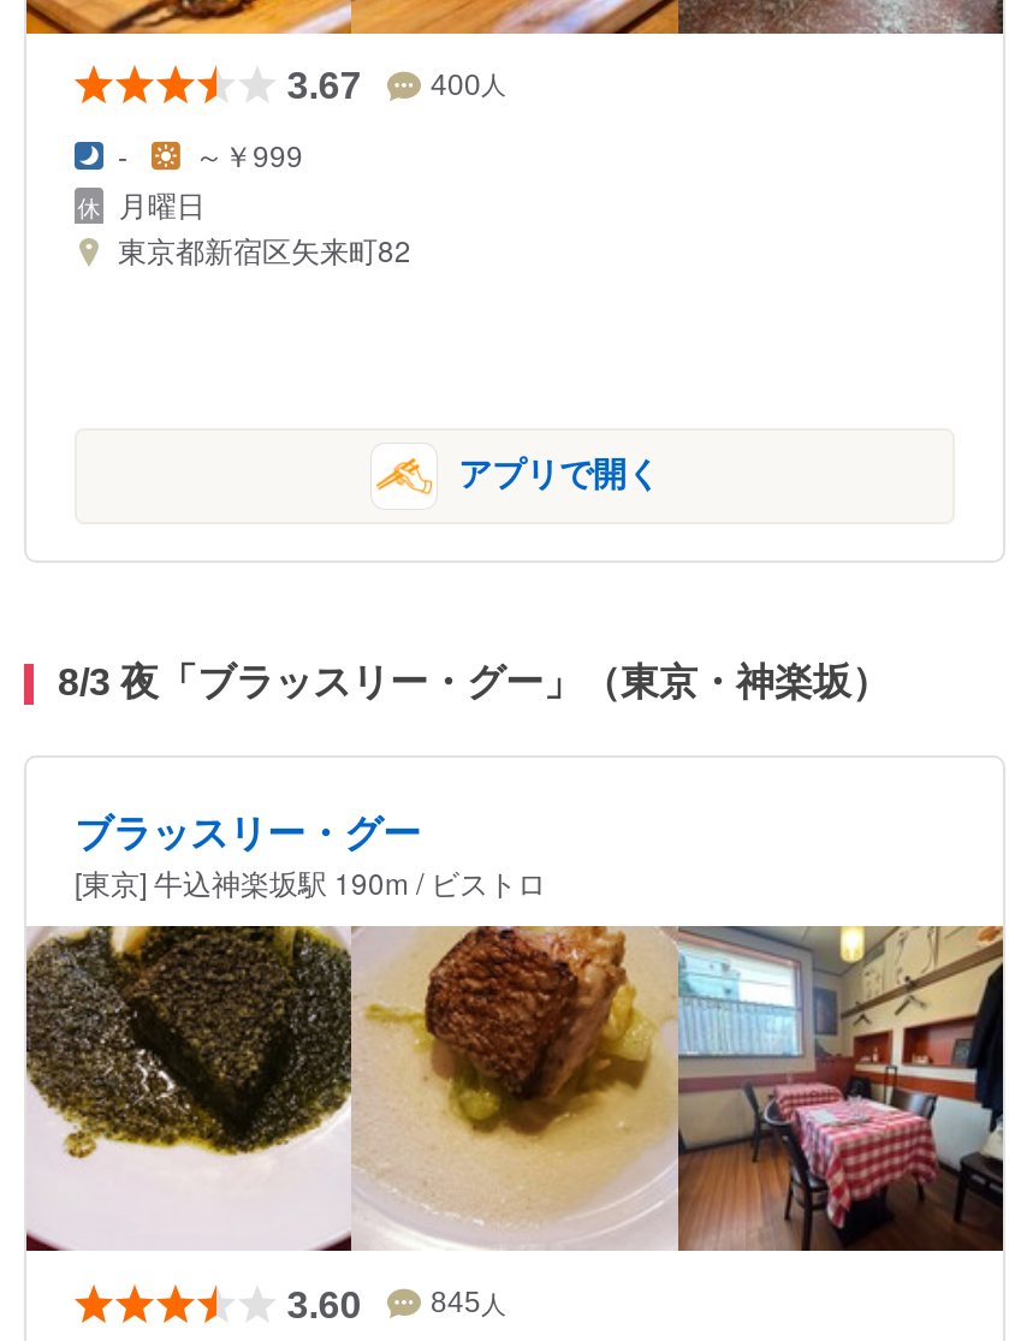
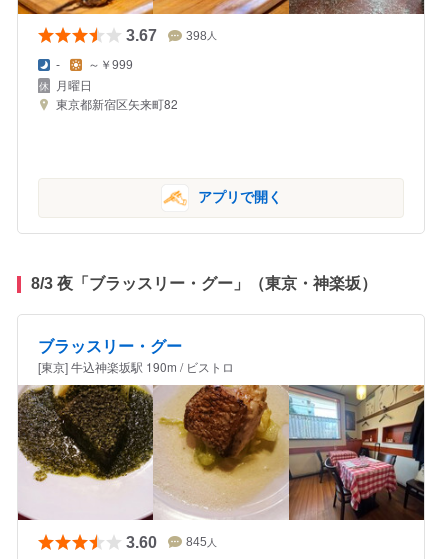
- 400人
+ 398人
